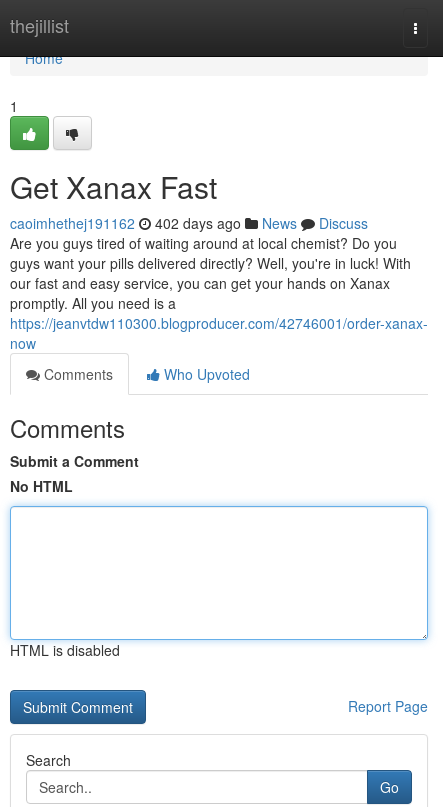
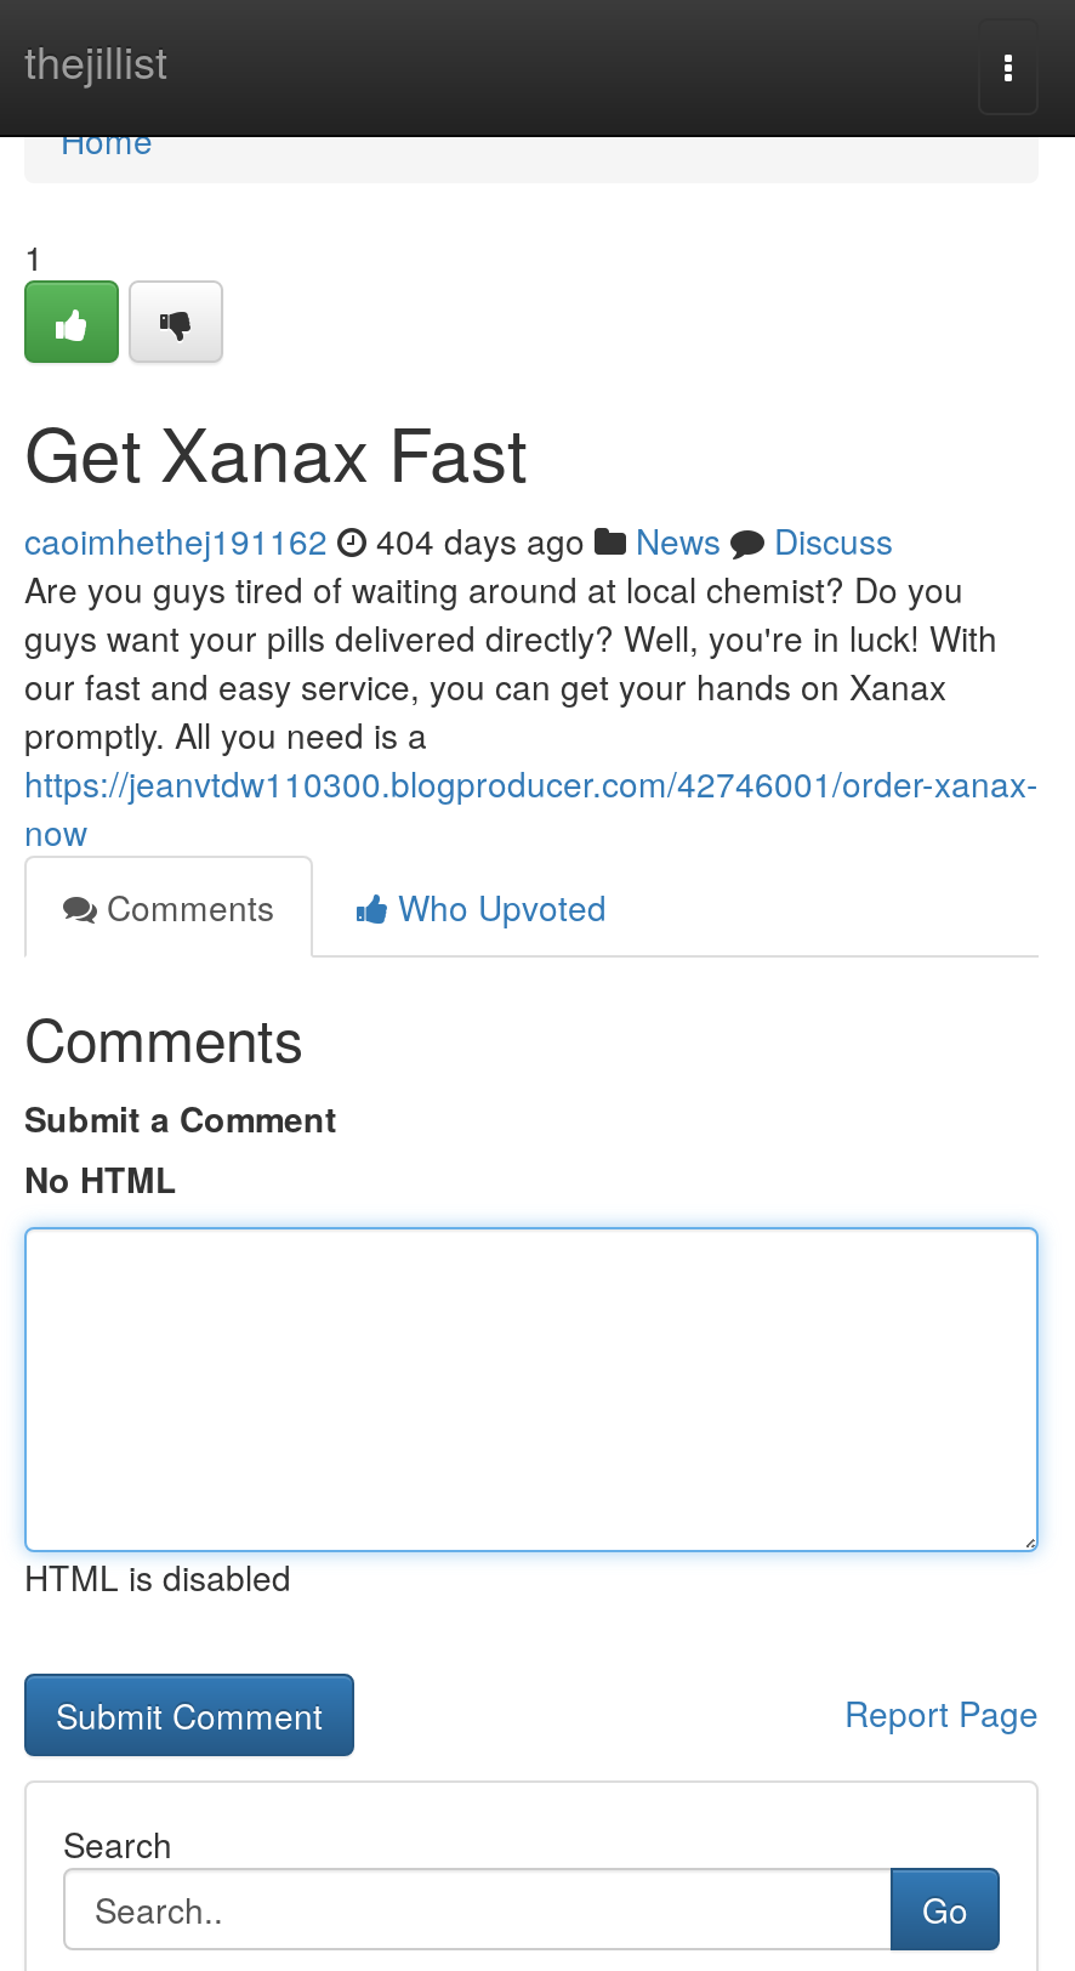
- caoimhethej191162 402 days ago News Discuss
+ caoimhethej191162 404 days ago News Discuss
